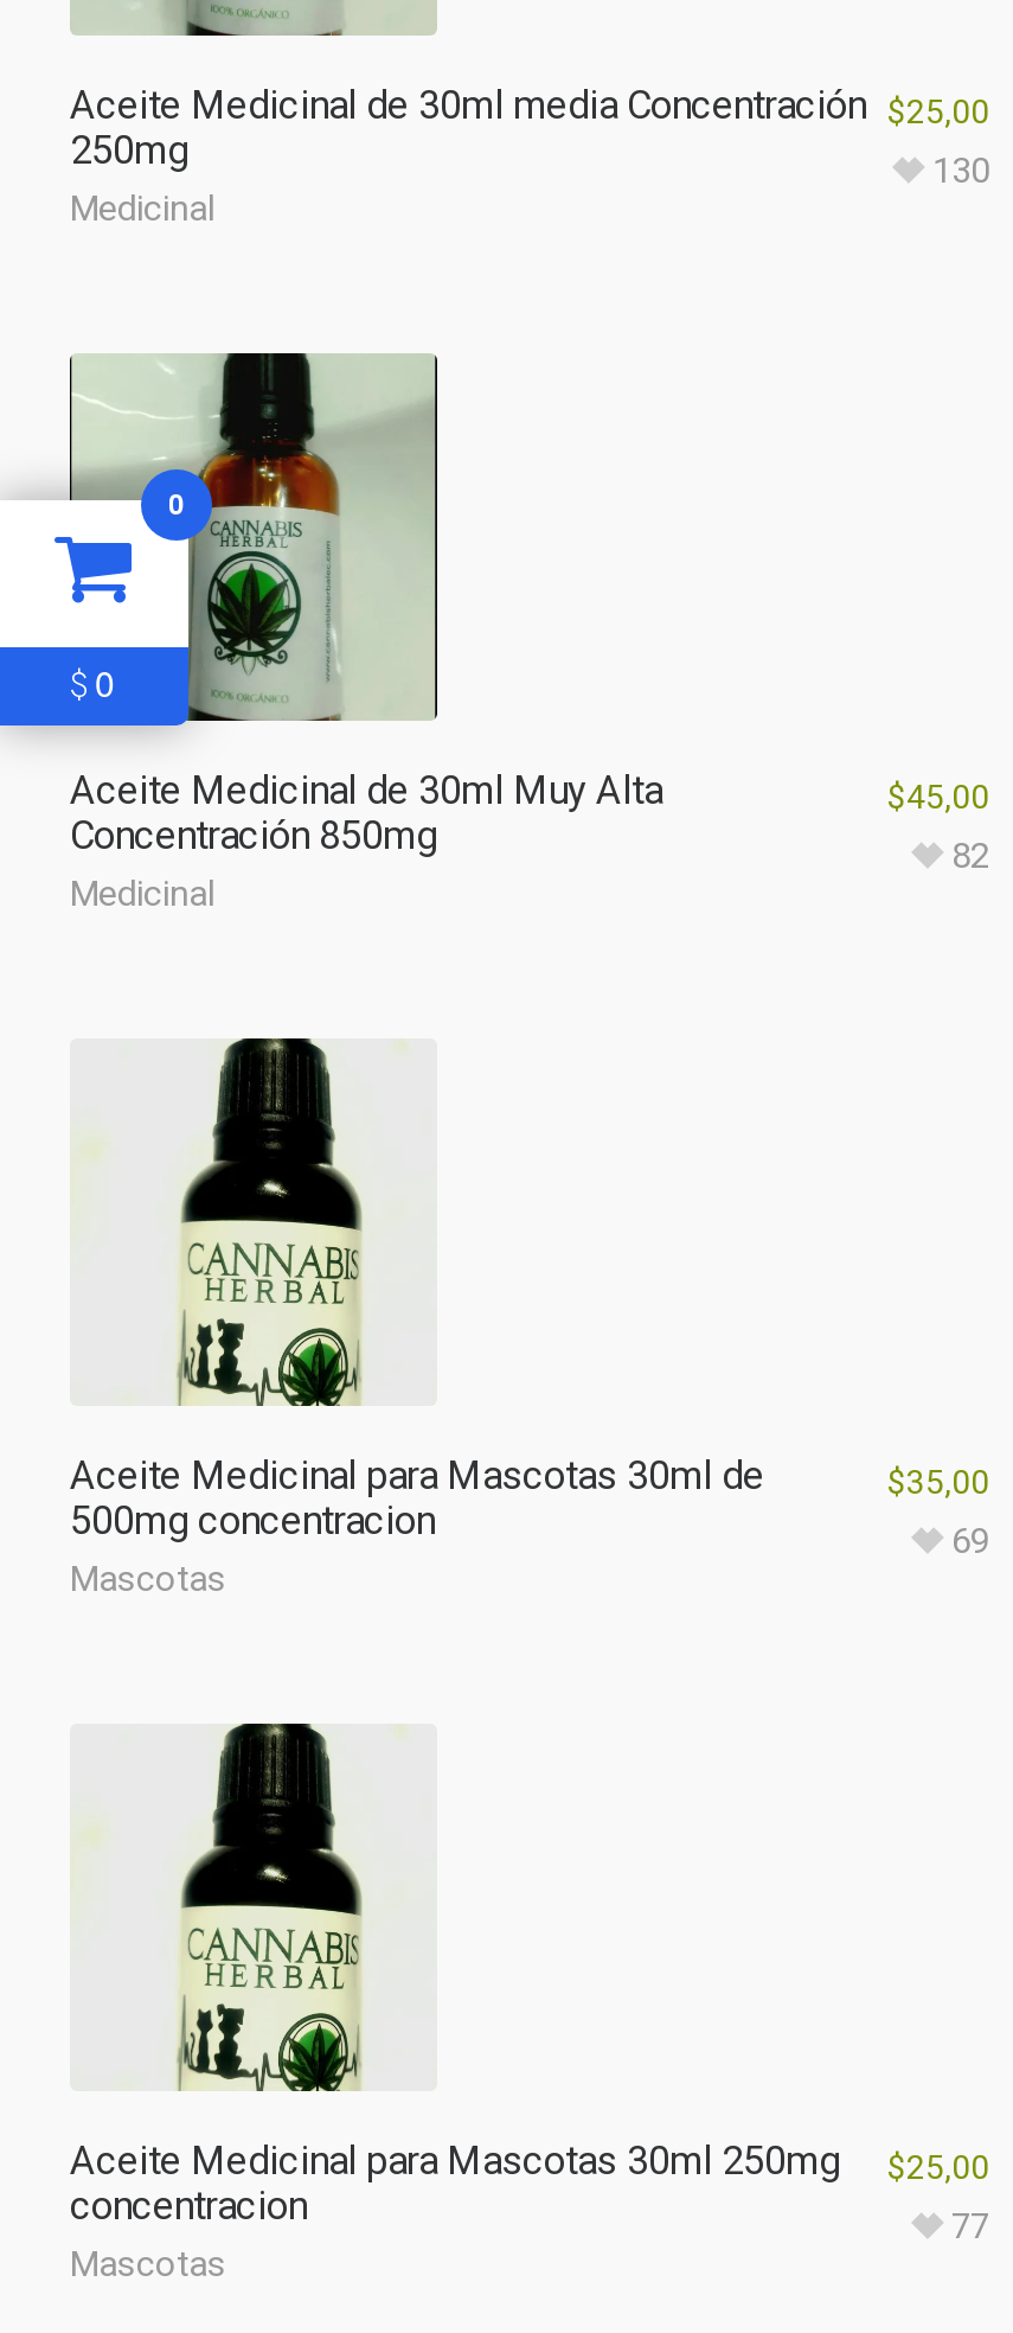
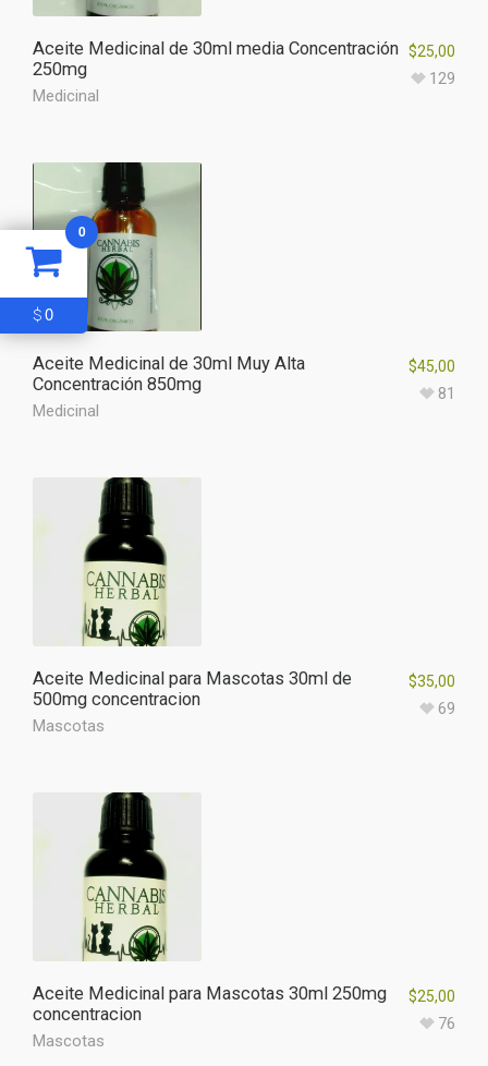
- 130
+ 129

- 82
+ 81

- 77
+ 76
